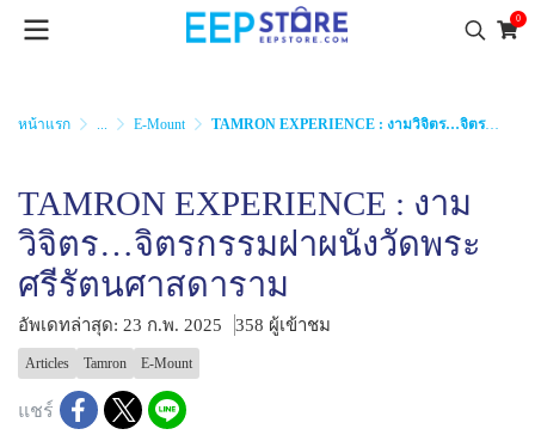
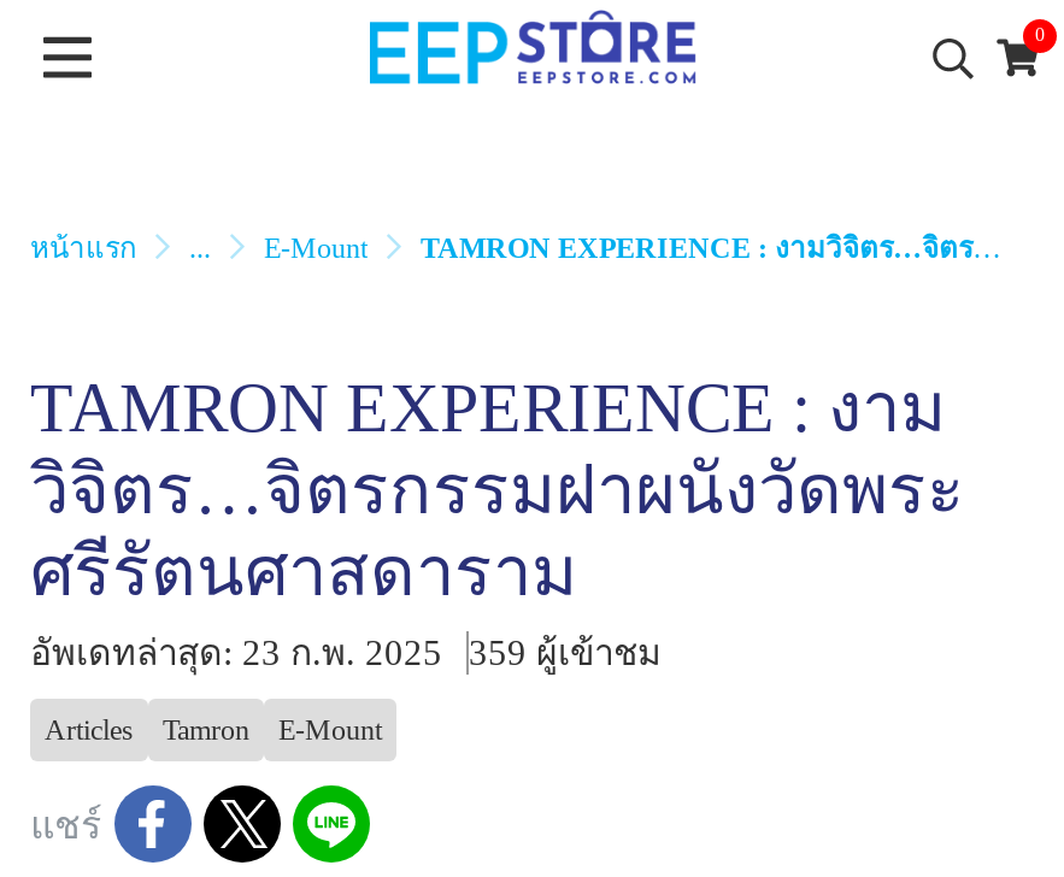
- 358 ผู้เข้าชม
+ 359 ผู้เข้าชม
